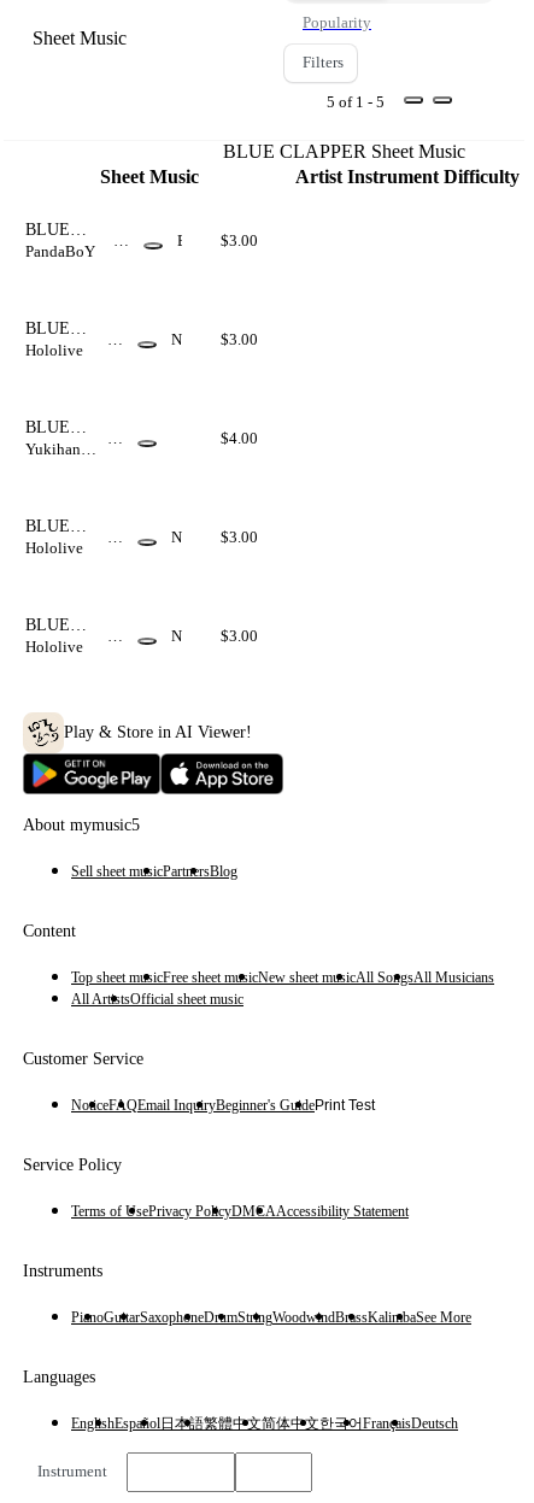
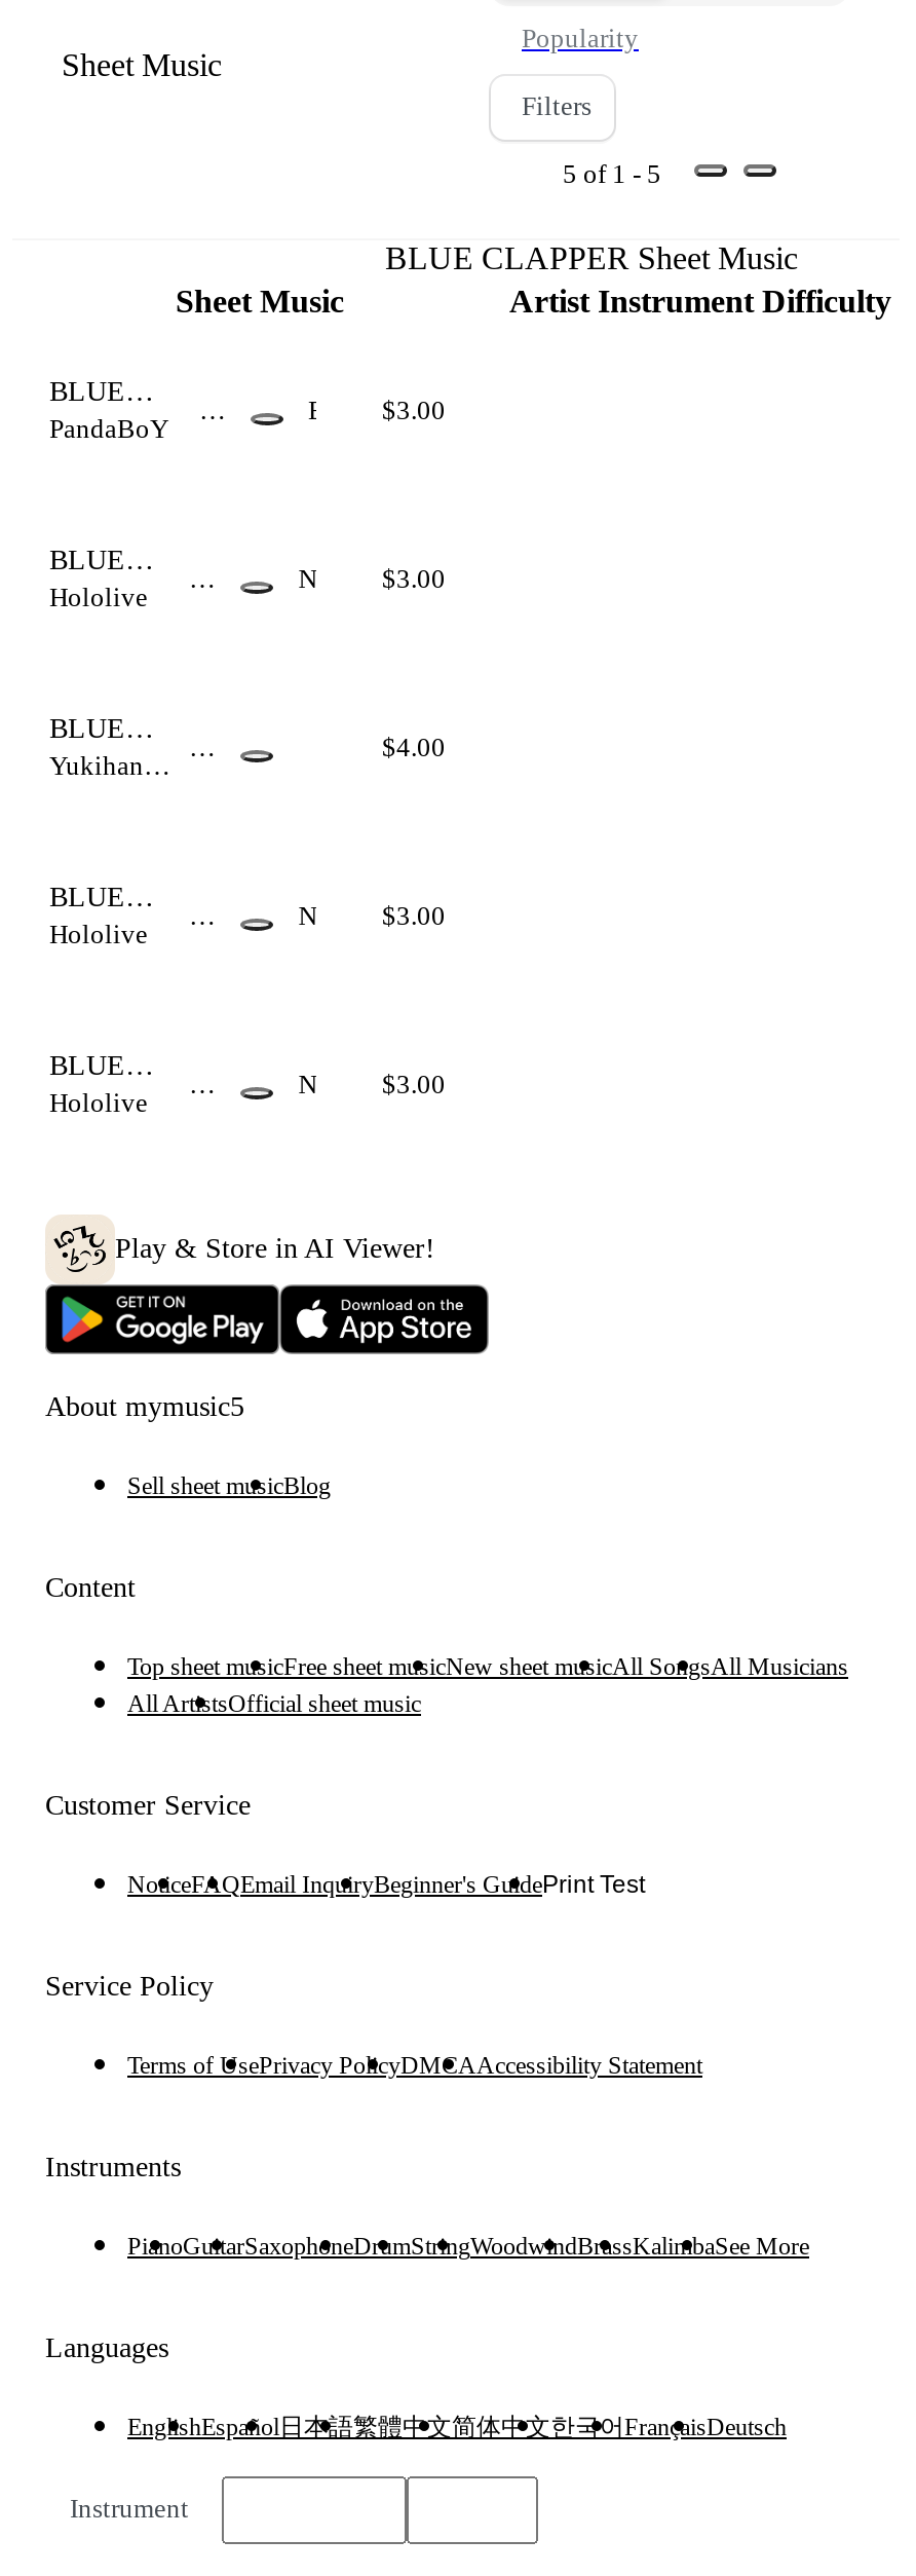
- Sell sheet musicPartnersBlog
+ Sell sheet musicBlog
